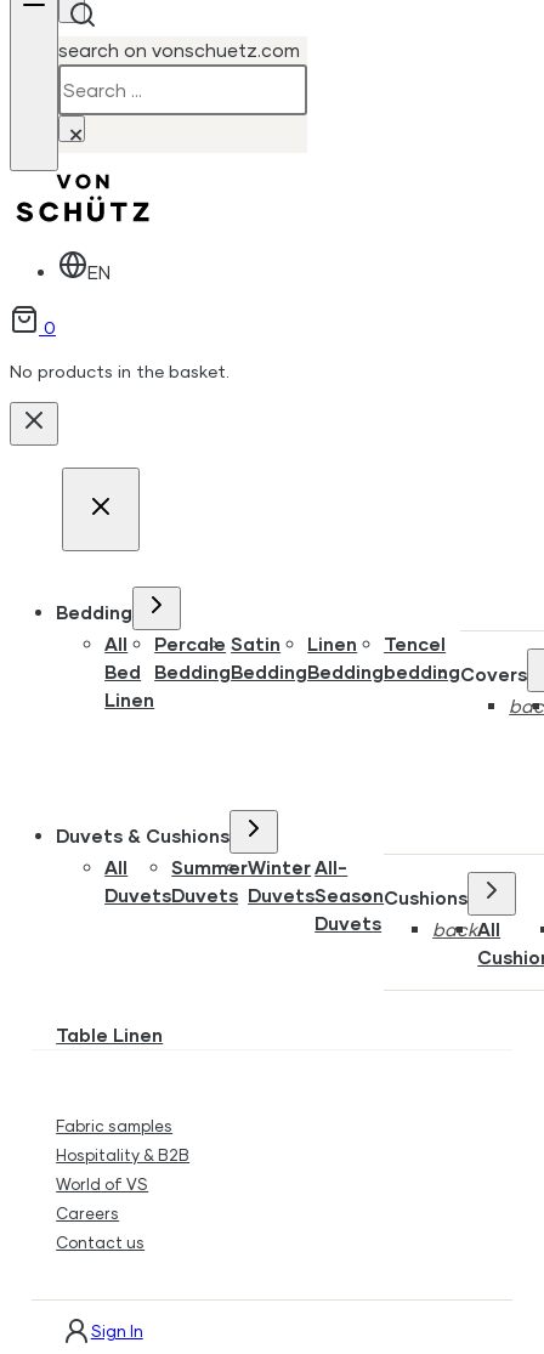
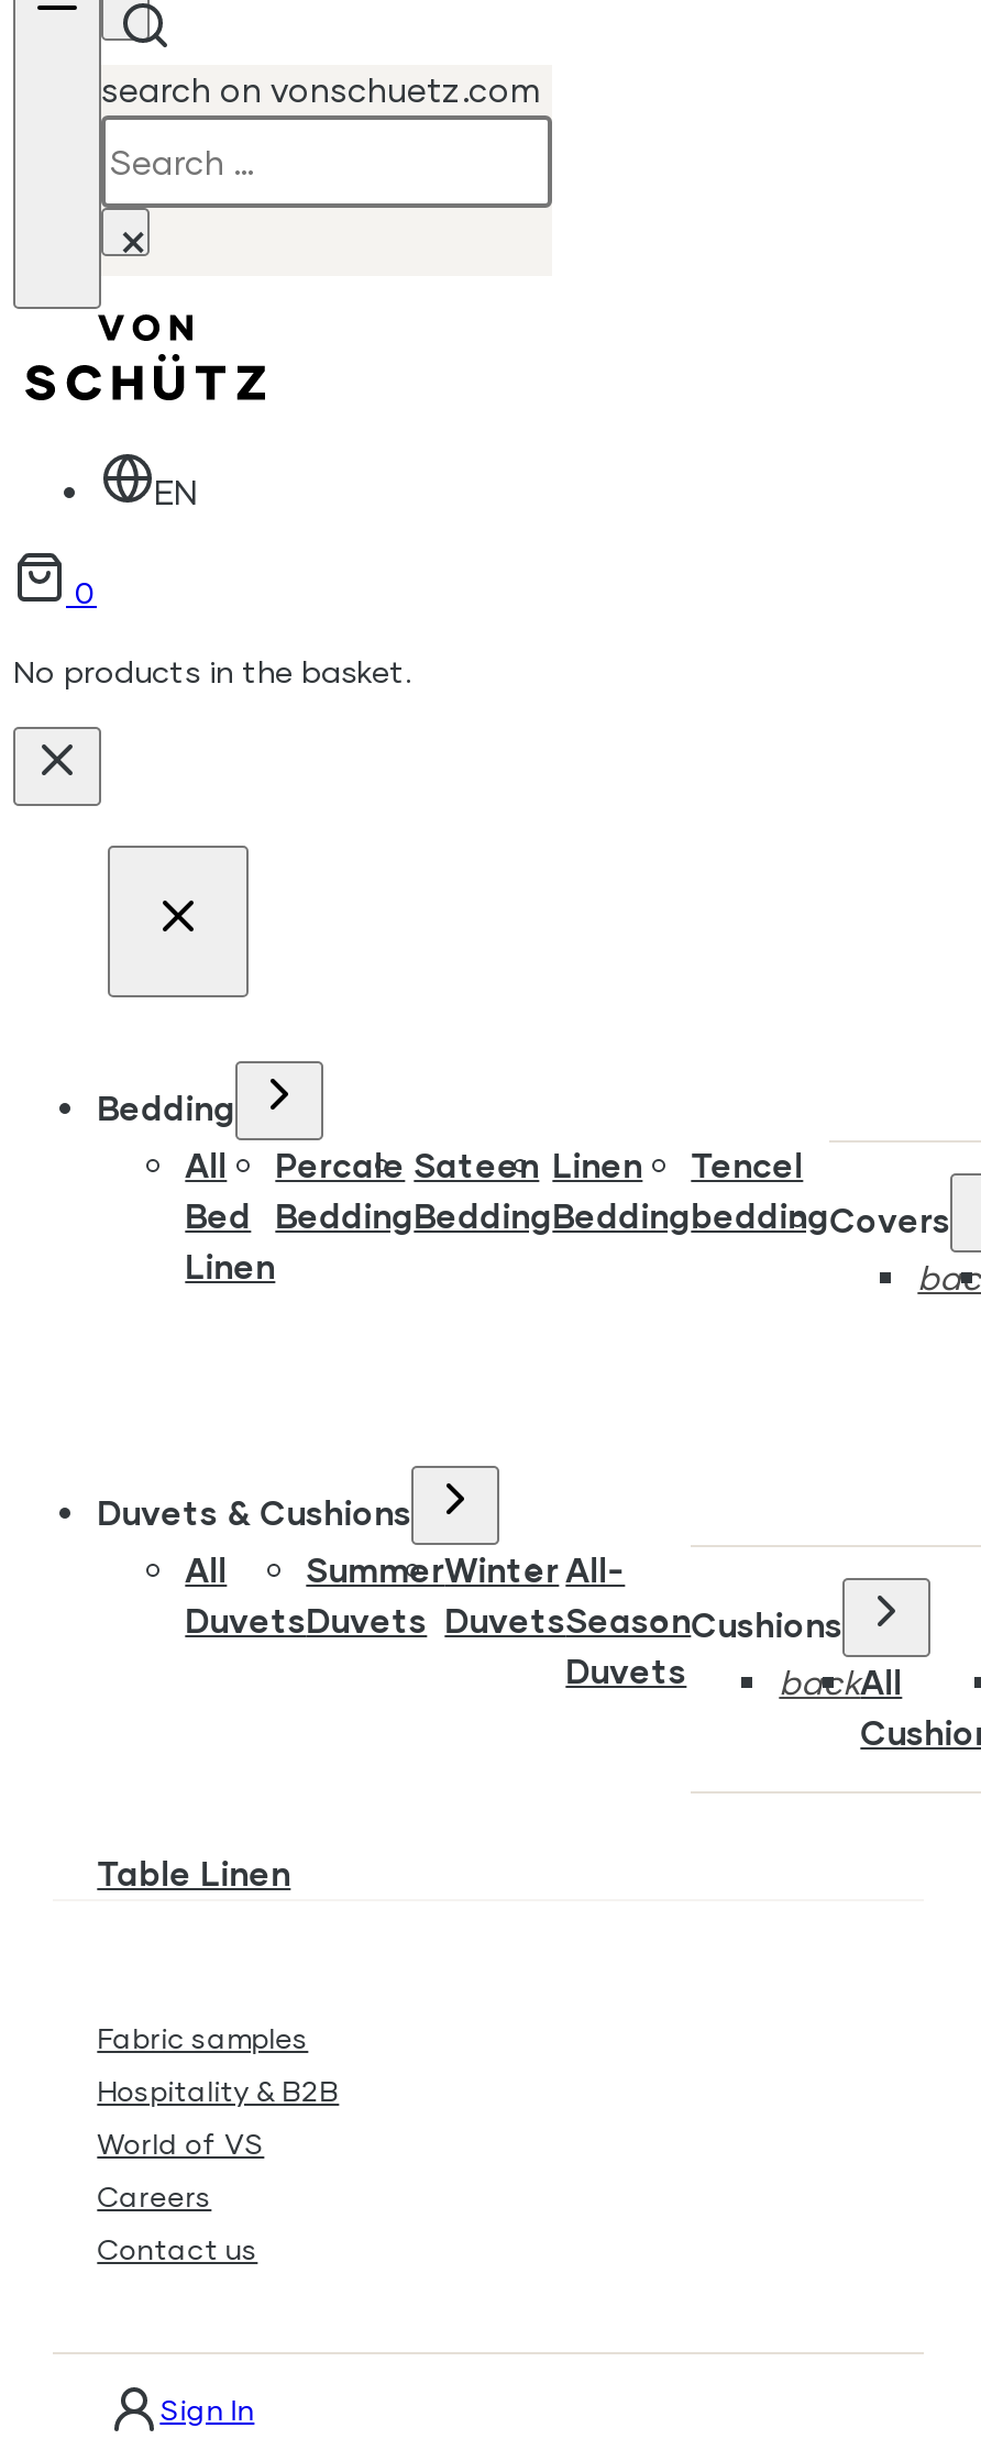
- Satin
+ Sateen
